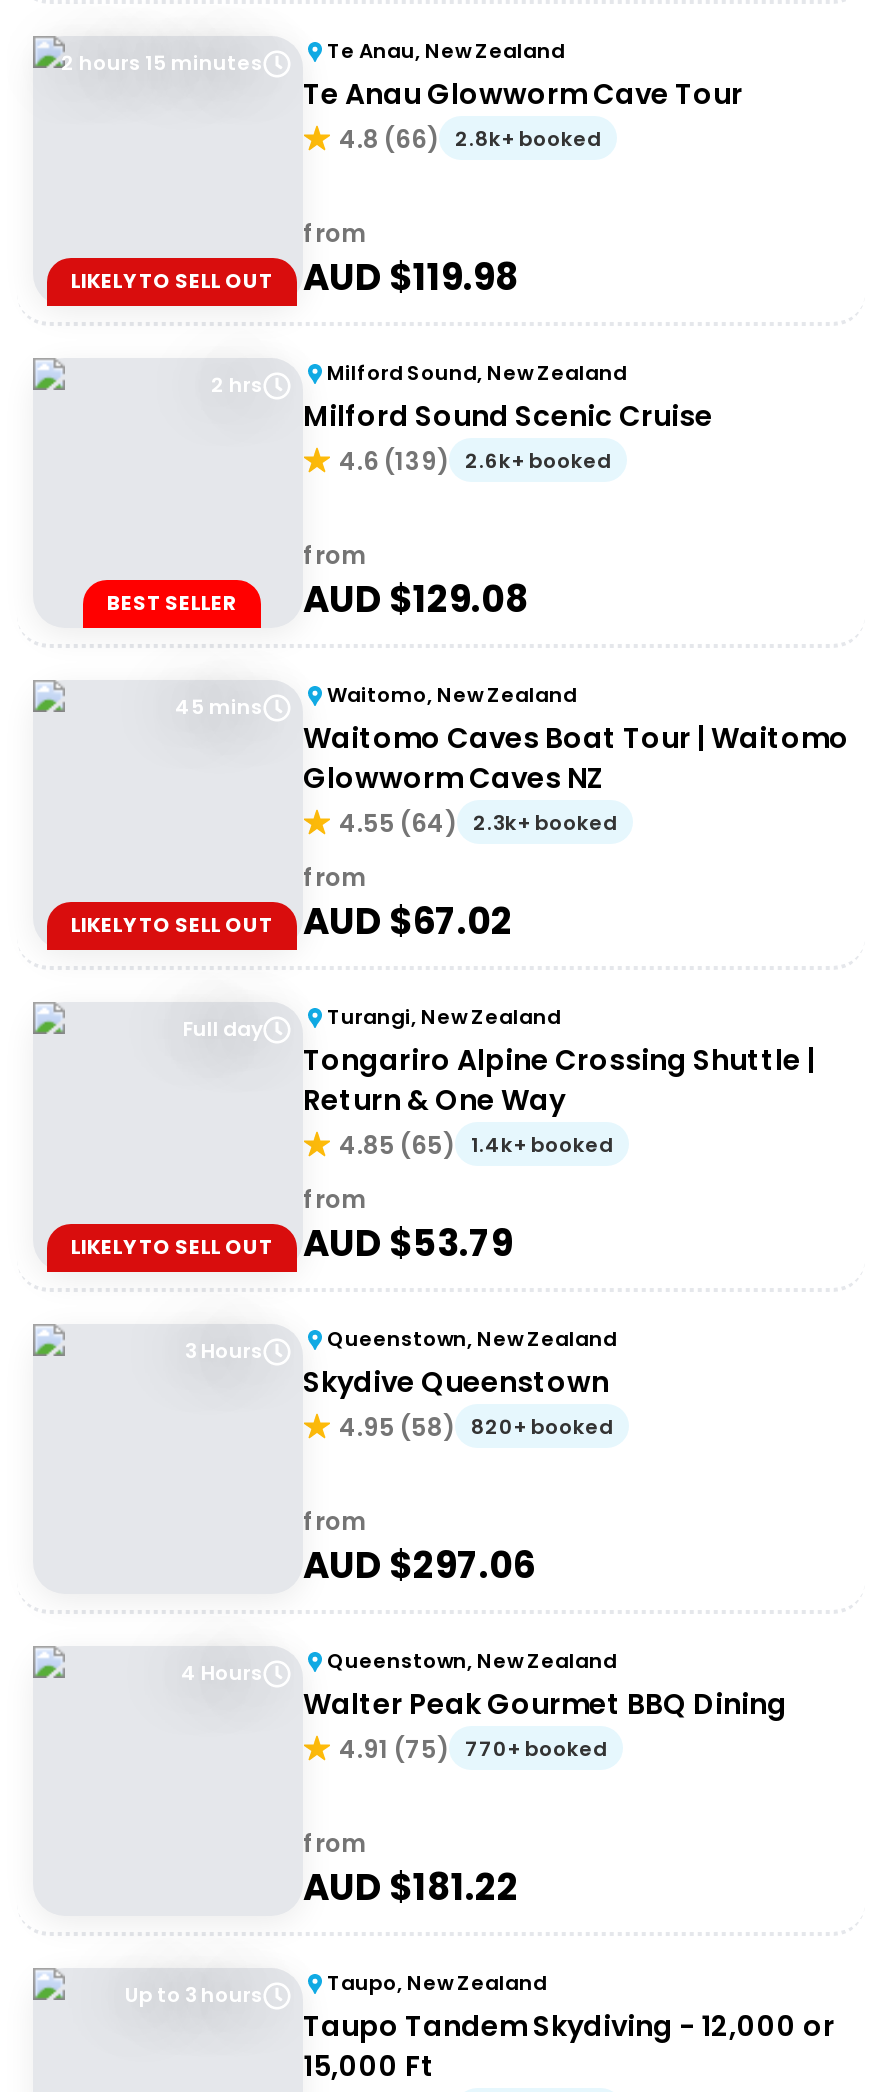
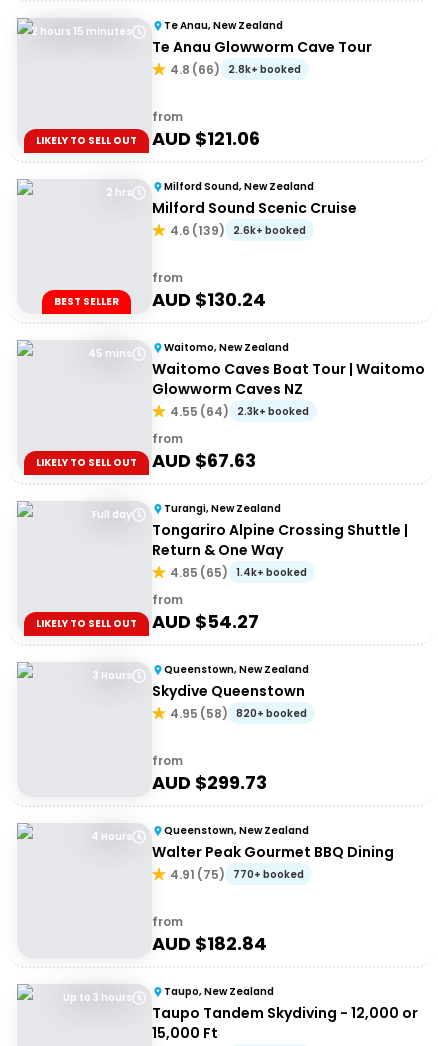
- LIKELY TO SELL OUT AUD $119.98
+ LIKELY TO SELL OUT AUD $121.06

- AUD $129.08
+ AUD $130.24

- LIKELY TO SELL OUT AUD $67.02
+ LIKELY TO SELL OUT AUD $67.63

- LIKELY TO SELL OUT AUD $53.79
+ LIKELY TO SELL OUT AUD $54.27

- AUD $297.06
+ AUD $299.73

- AUD $181.22
+ AUD $182.84
